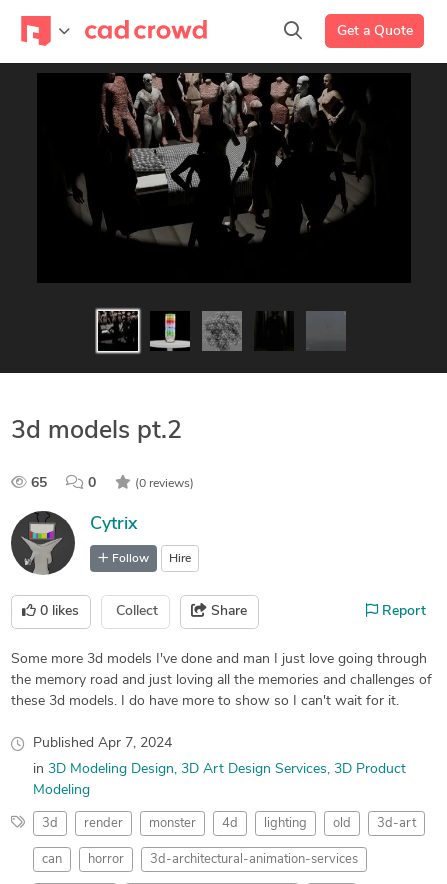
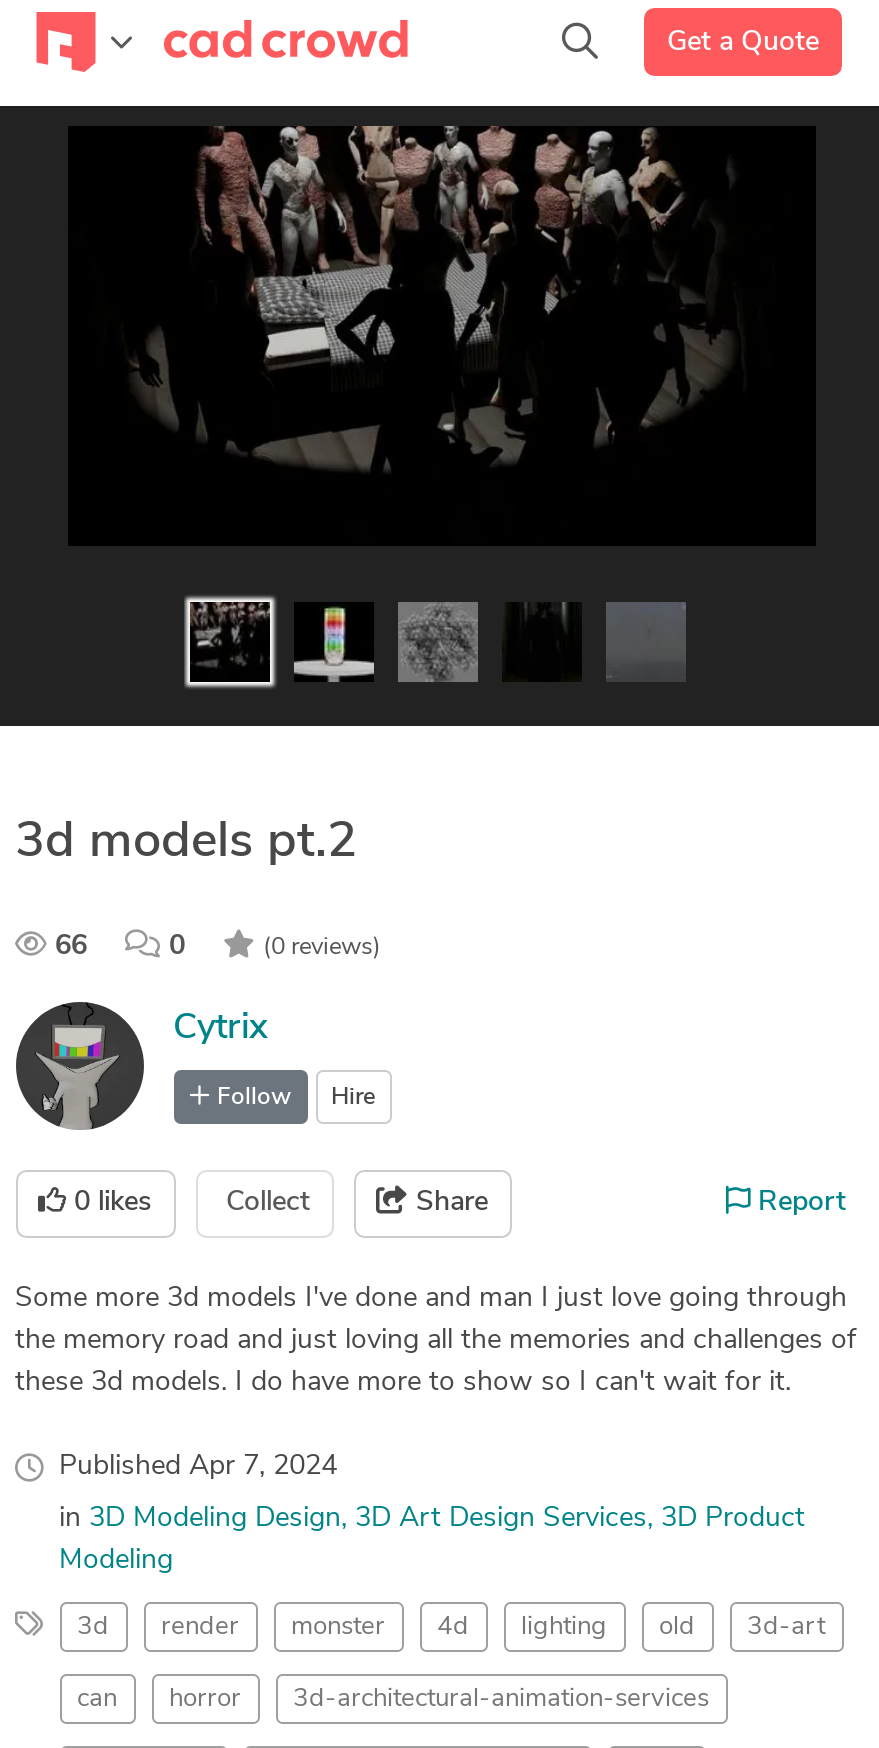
- 65
+ 66
